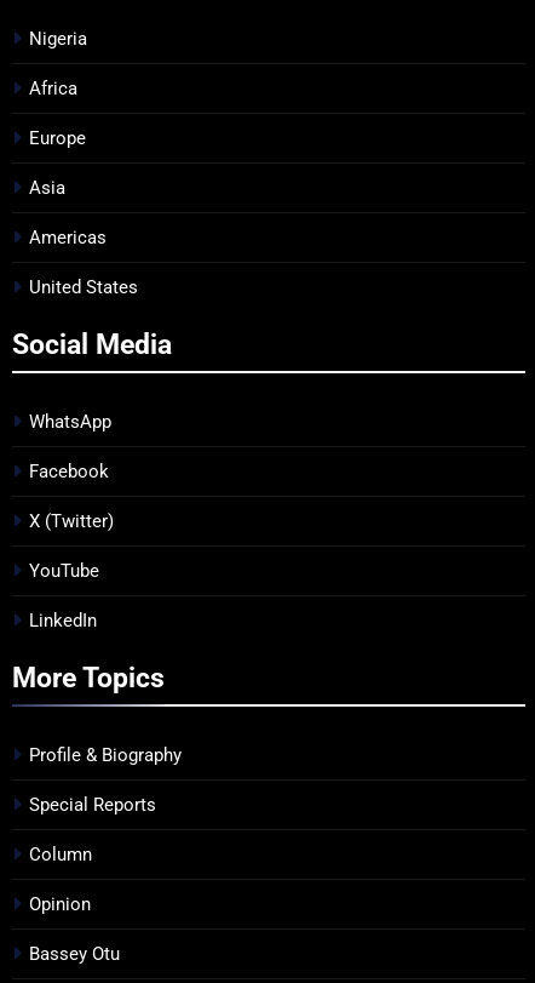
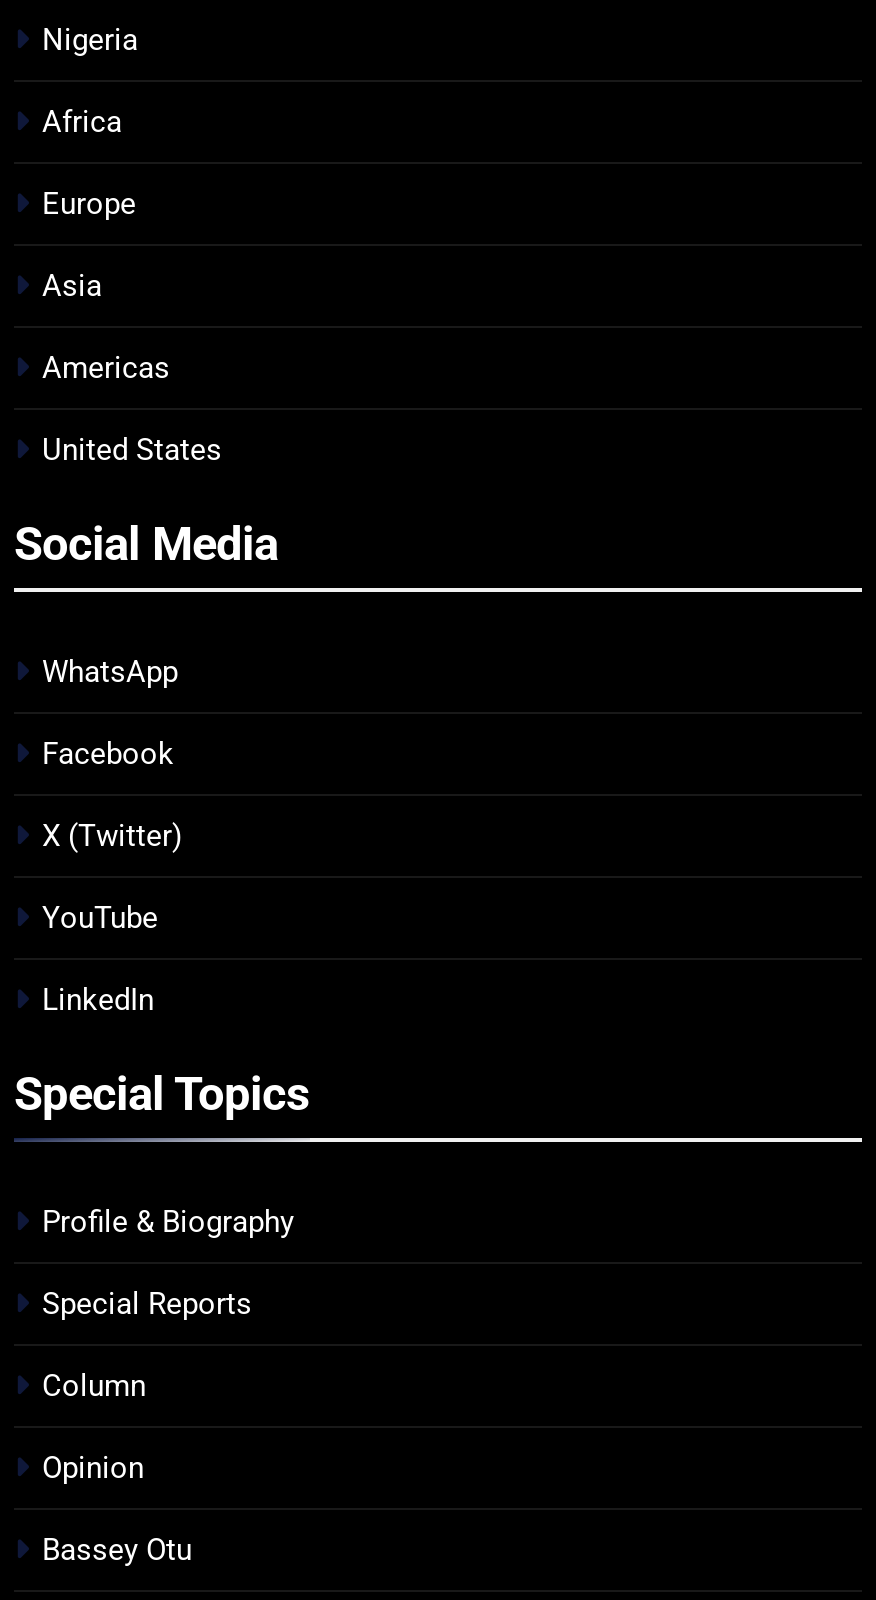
- More Topics
+ Special Topics
